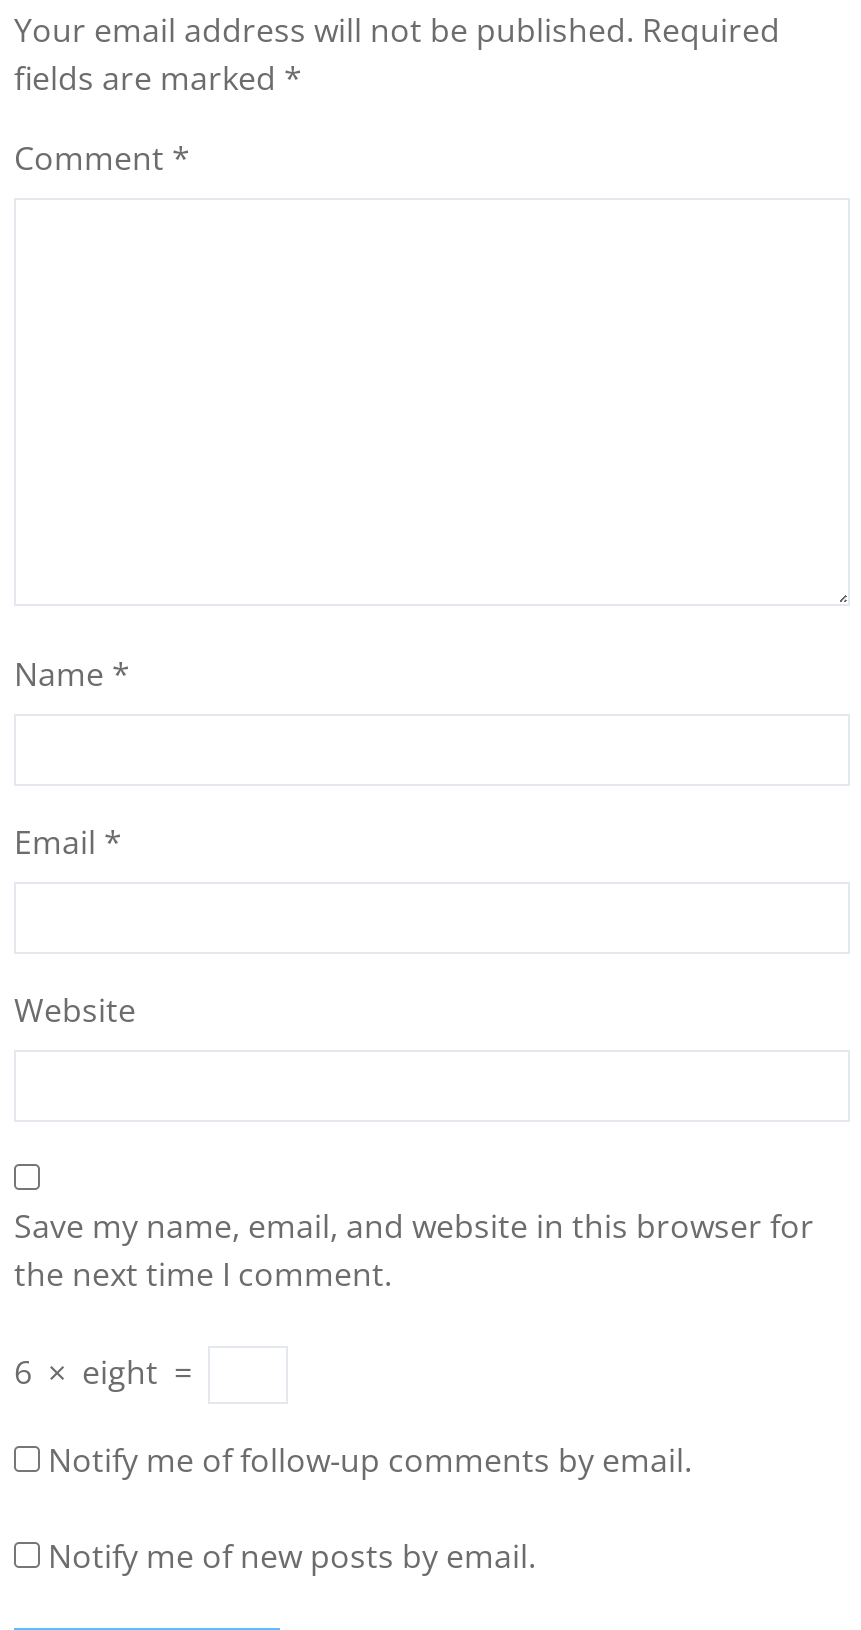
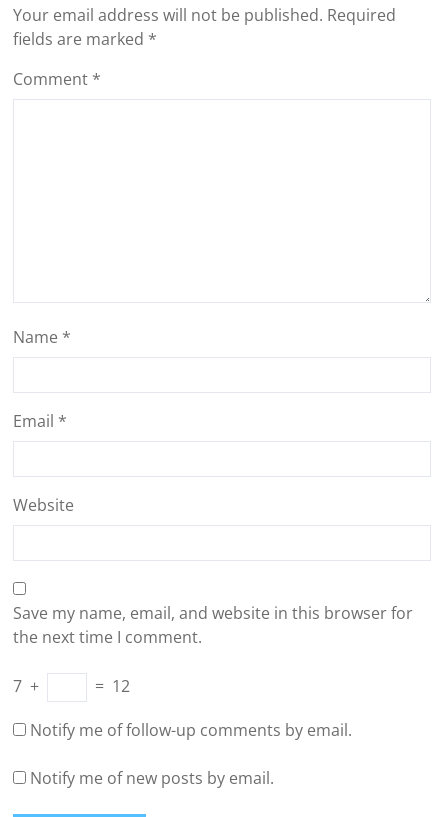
- 6 × eight =
+ 7 +
+ = 12
